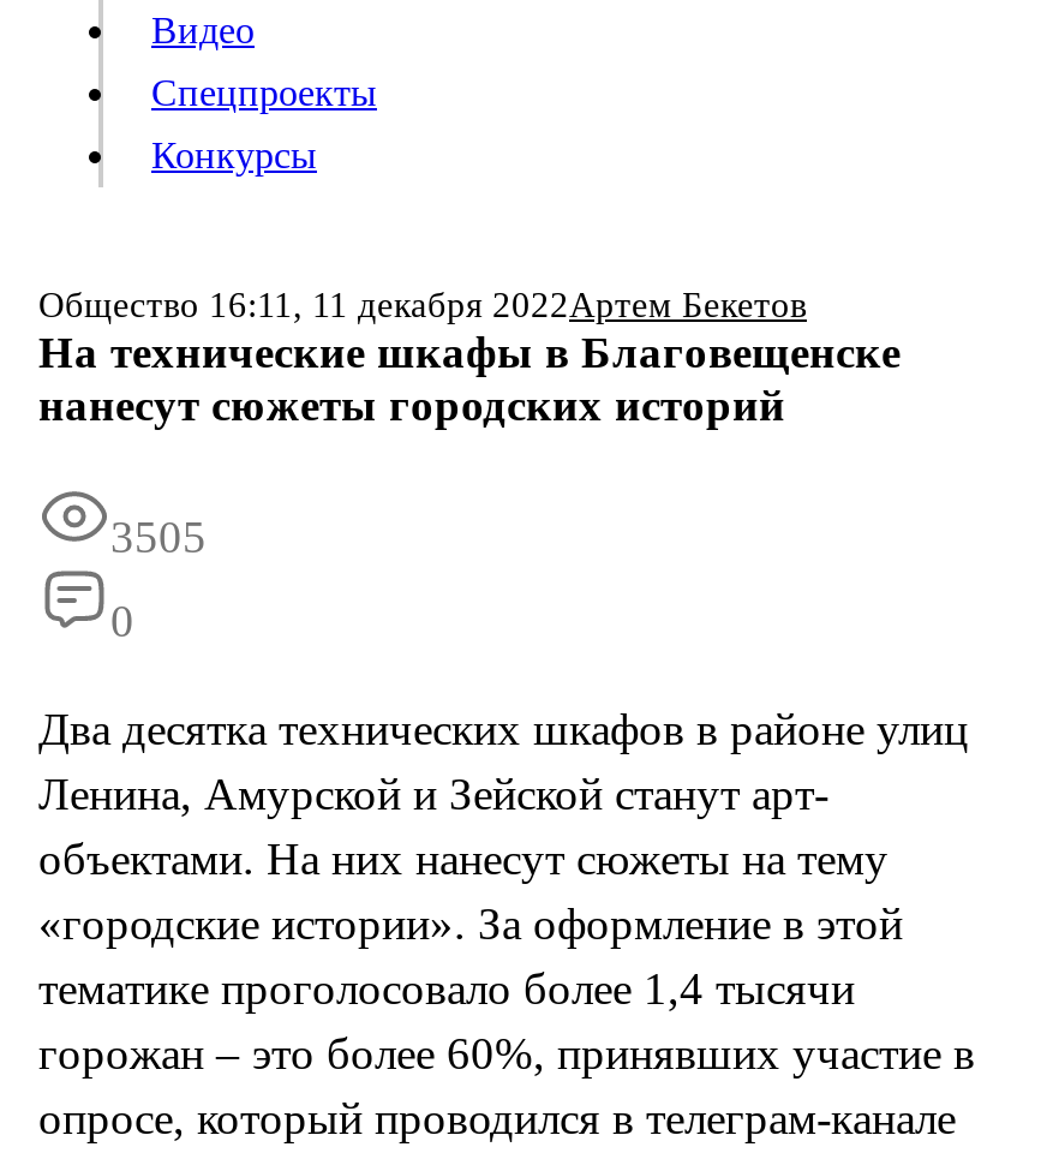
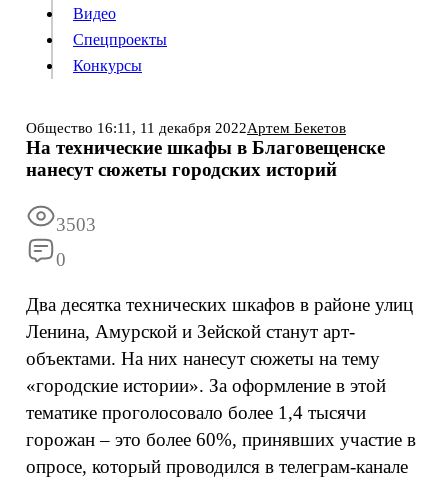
- 3505
+ 3503
